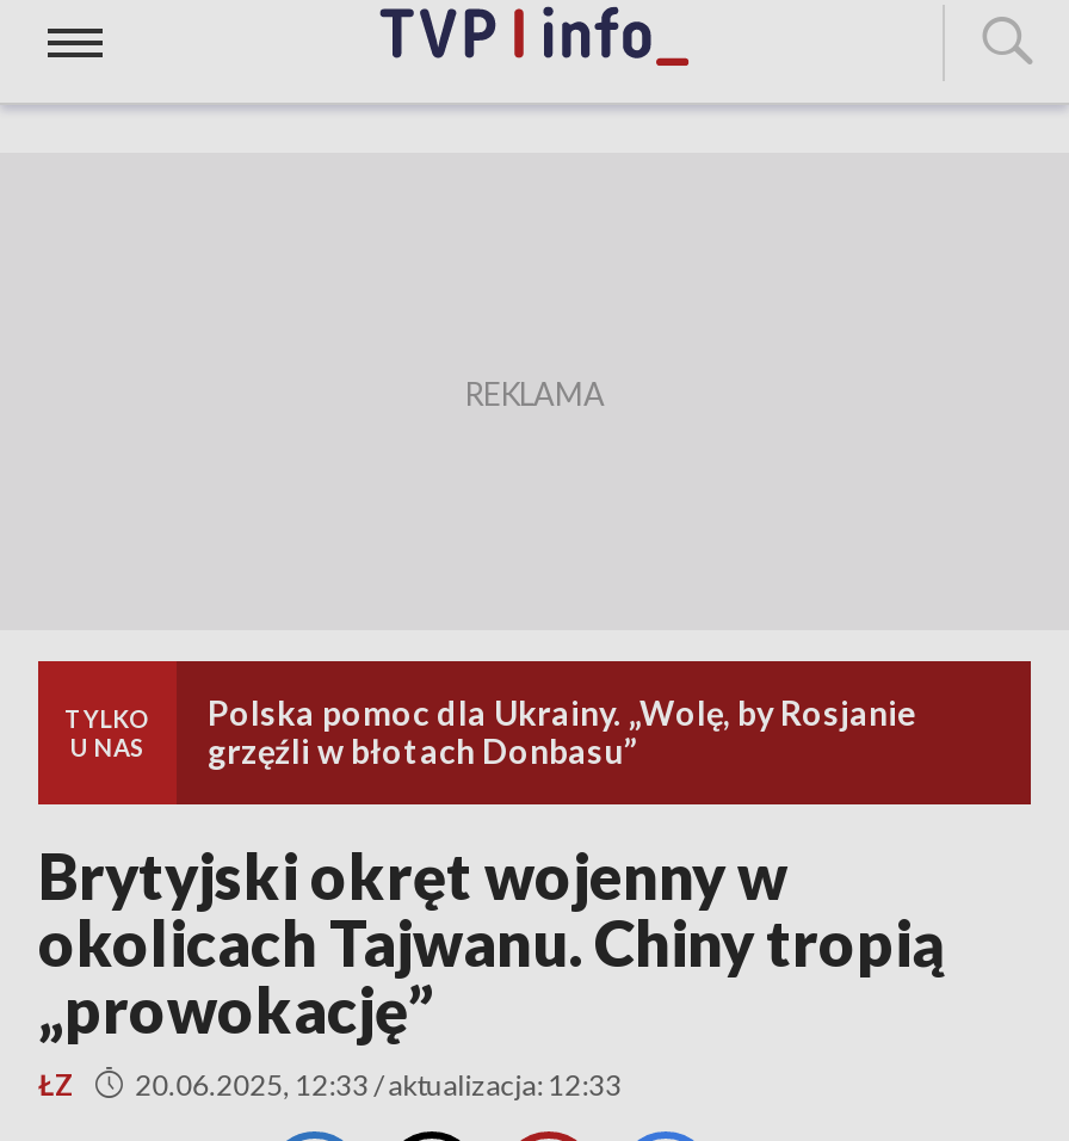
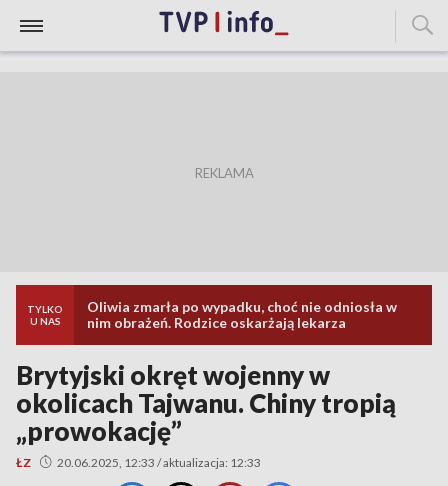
- Polska pomoc dla Ukrainy. „Wolę, by Rosjanie
- grzęźli w błotach Donbasu”
+ Oliwia zmarła po wypadku, choć nie odniosła w
+ nim obrażeń. Rodzice oskarżają lekarza
